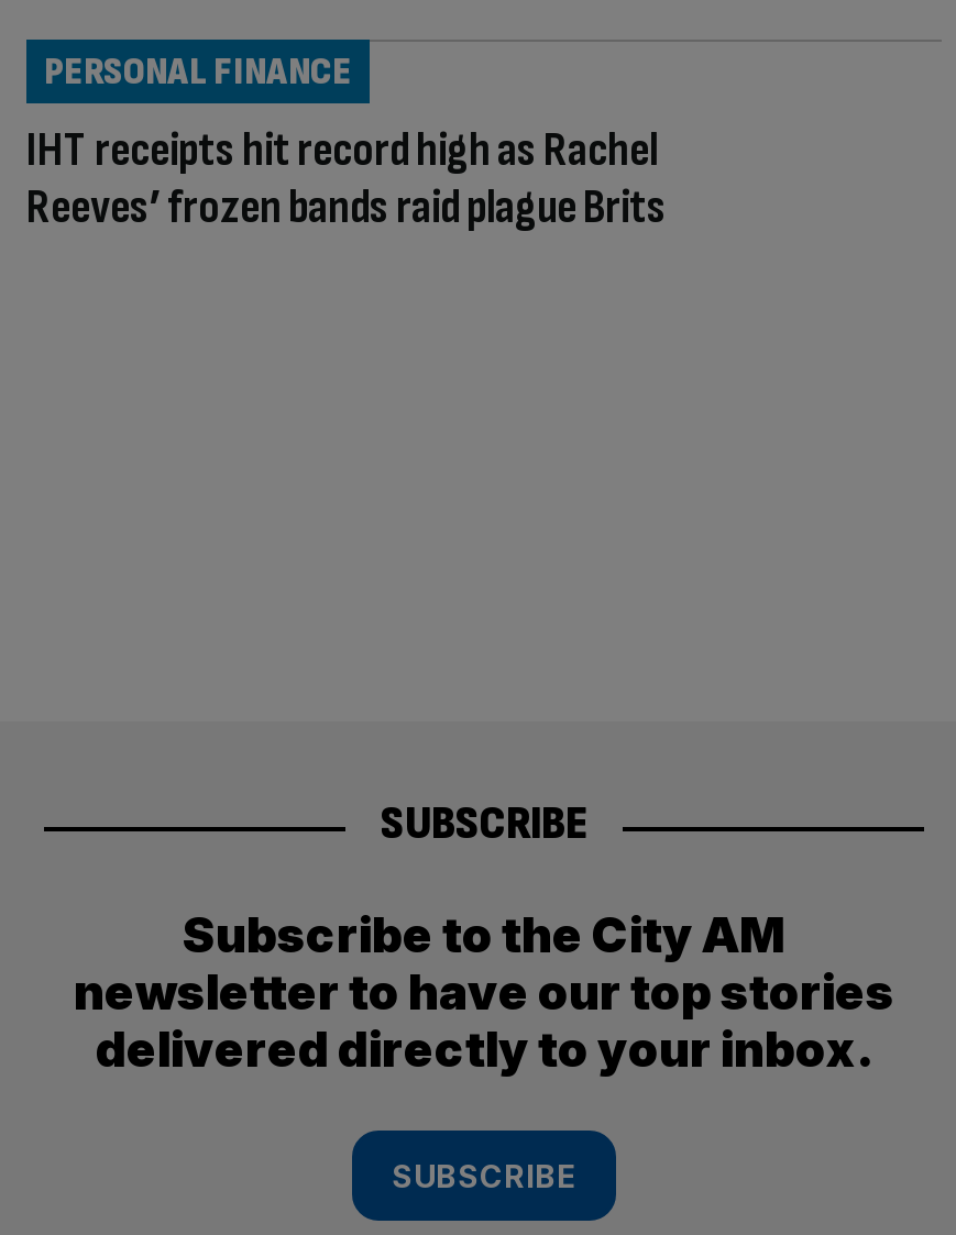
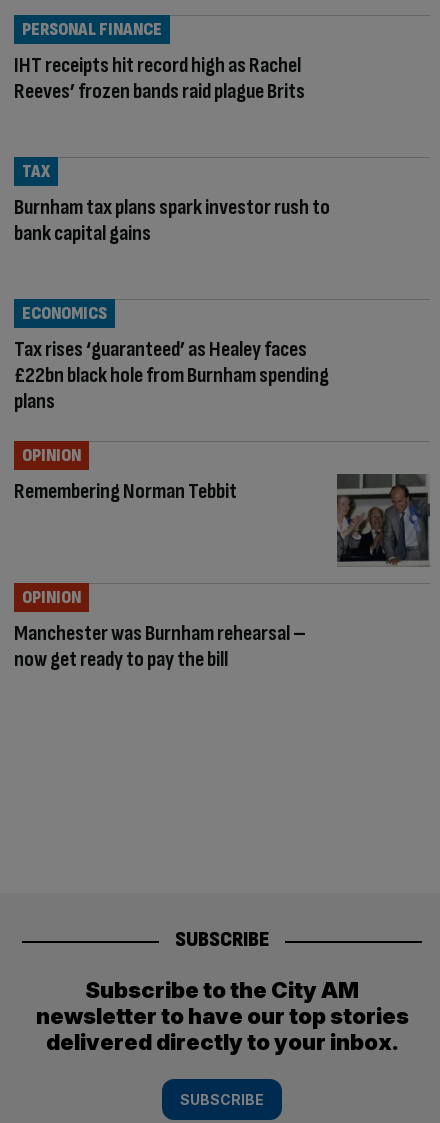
+ Burnham tax plans spark investor rush to
+ bank capital gains

+ Tax rises ‘guaranteed’ as Healey faces
+ £22bn black hole from Burnham spending
+ plans

+ Remembering Norman Tebbit

+ Manchester was Burnham rehearsal –
+ now get ready to pay the bill

+ TAX

+ ECONOMICS

+ OPINION

+ OPINION

+ [image]
